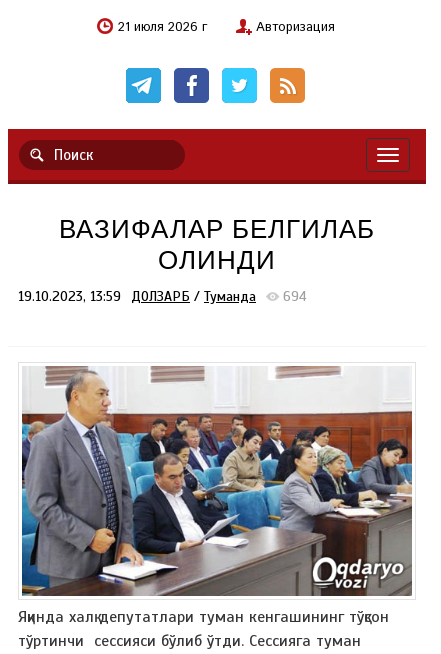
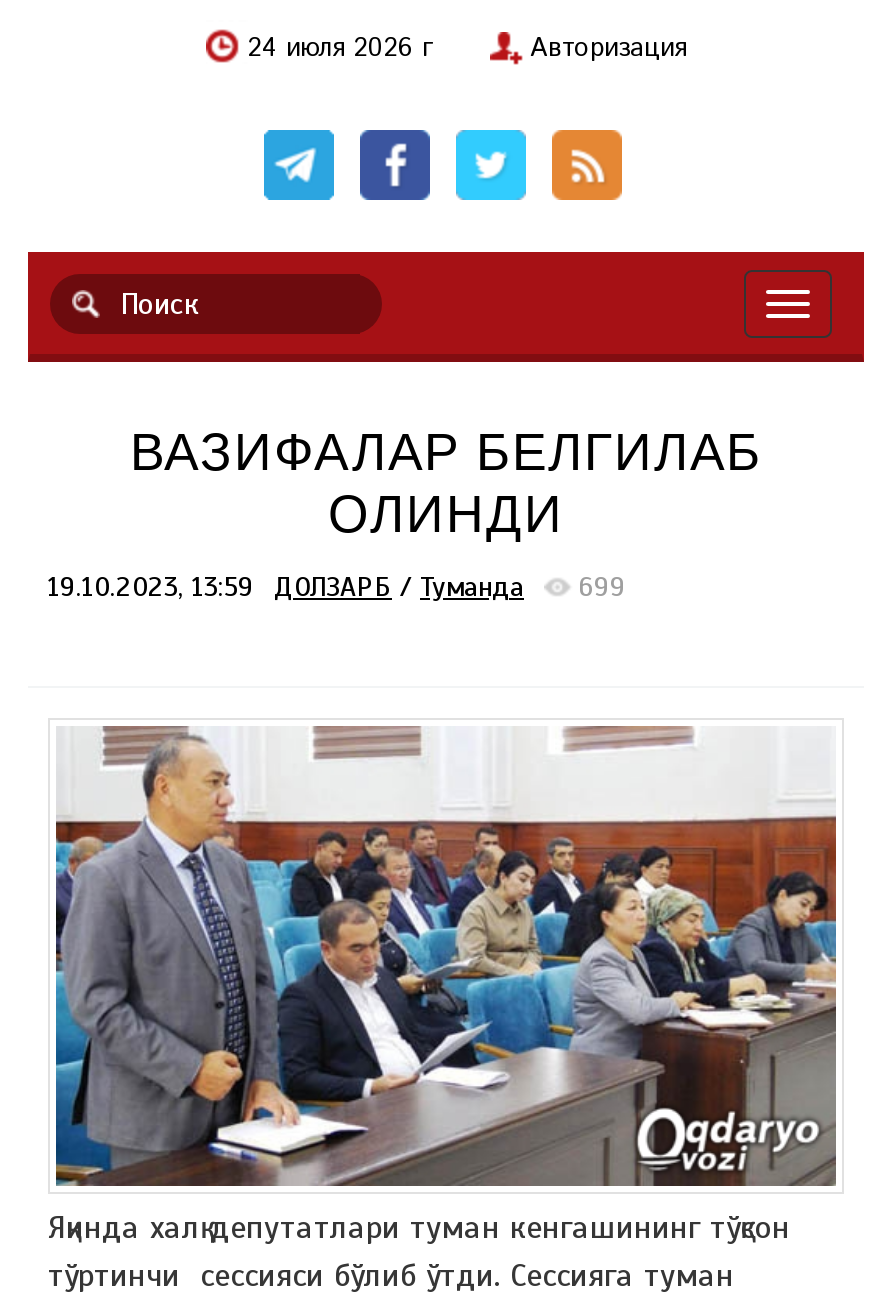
- 21 июля 2026 г
+ 24 июля 2026 г

- 19.10.2023, 13:59 ДОЛЗАРБ / Туманда 694
+ 19.10.2023, 13:59 ДОЛЗАРБ / Туманда 699
